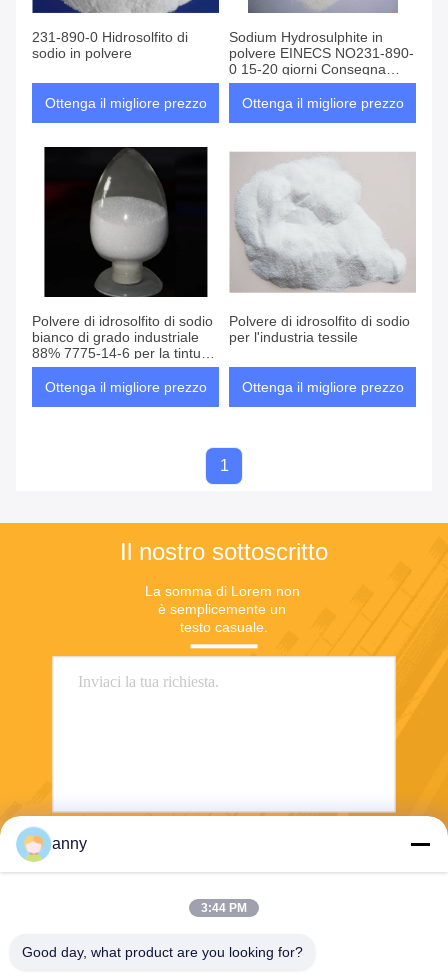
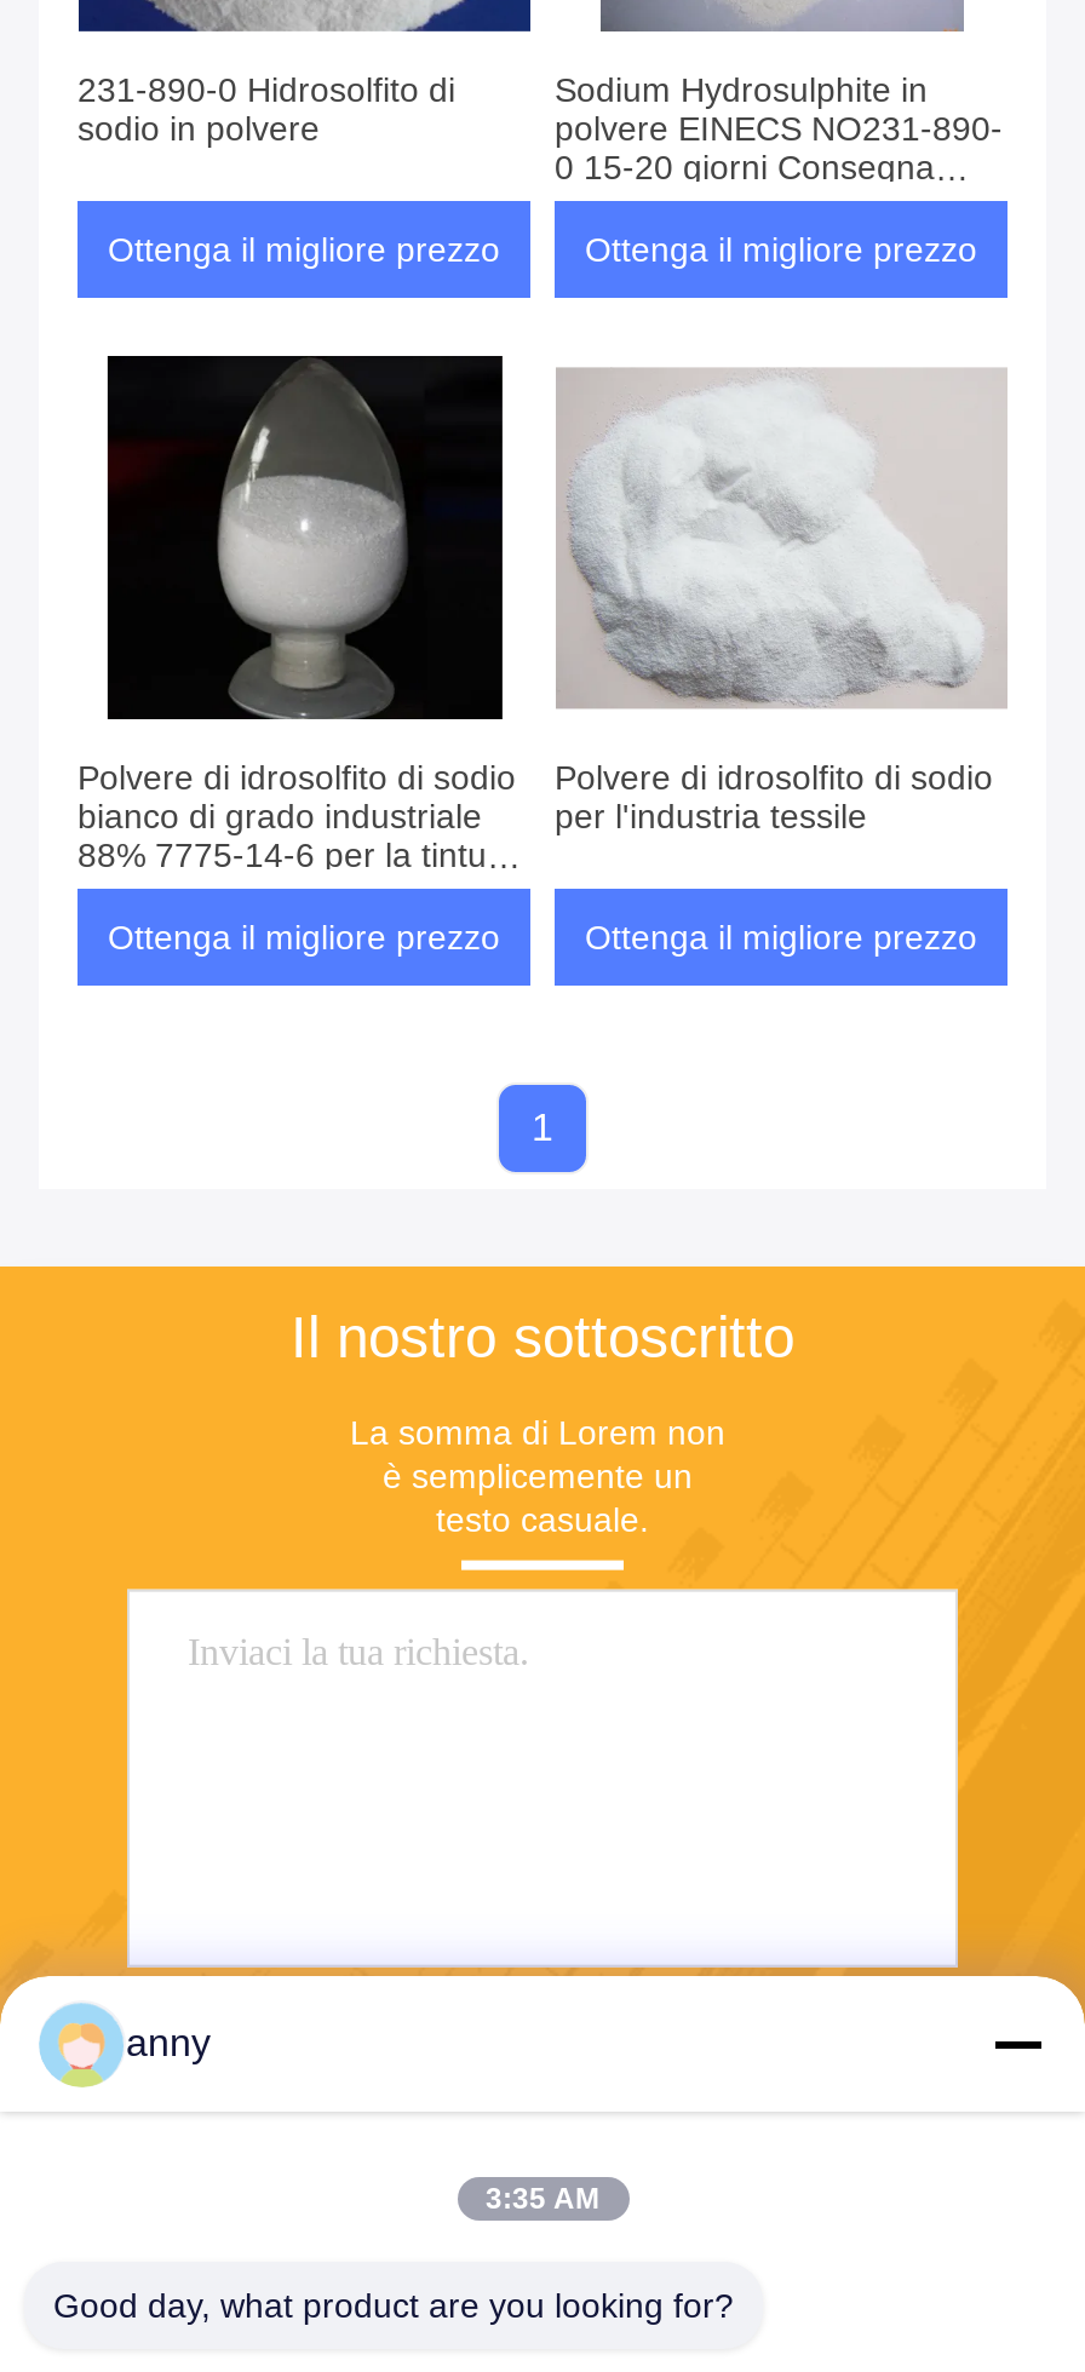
- 3:44 PM
+ 3:35 AM
